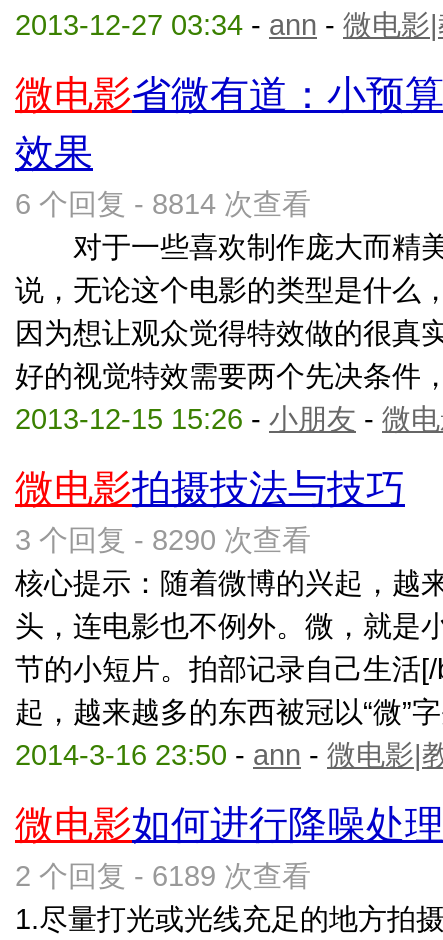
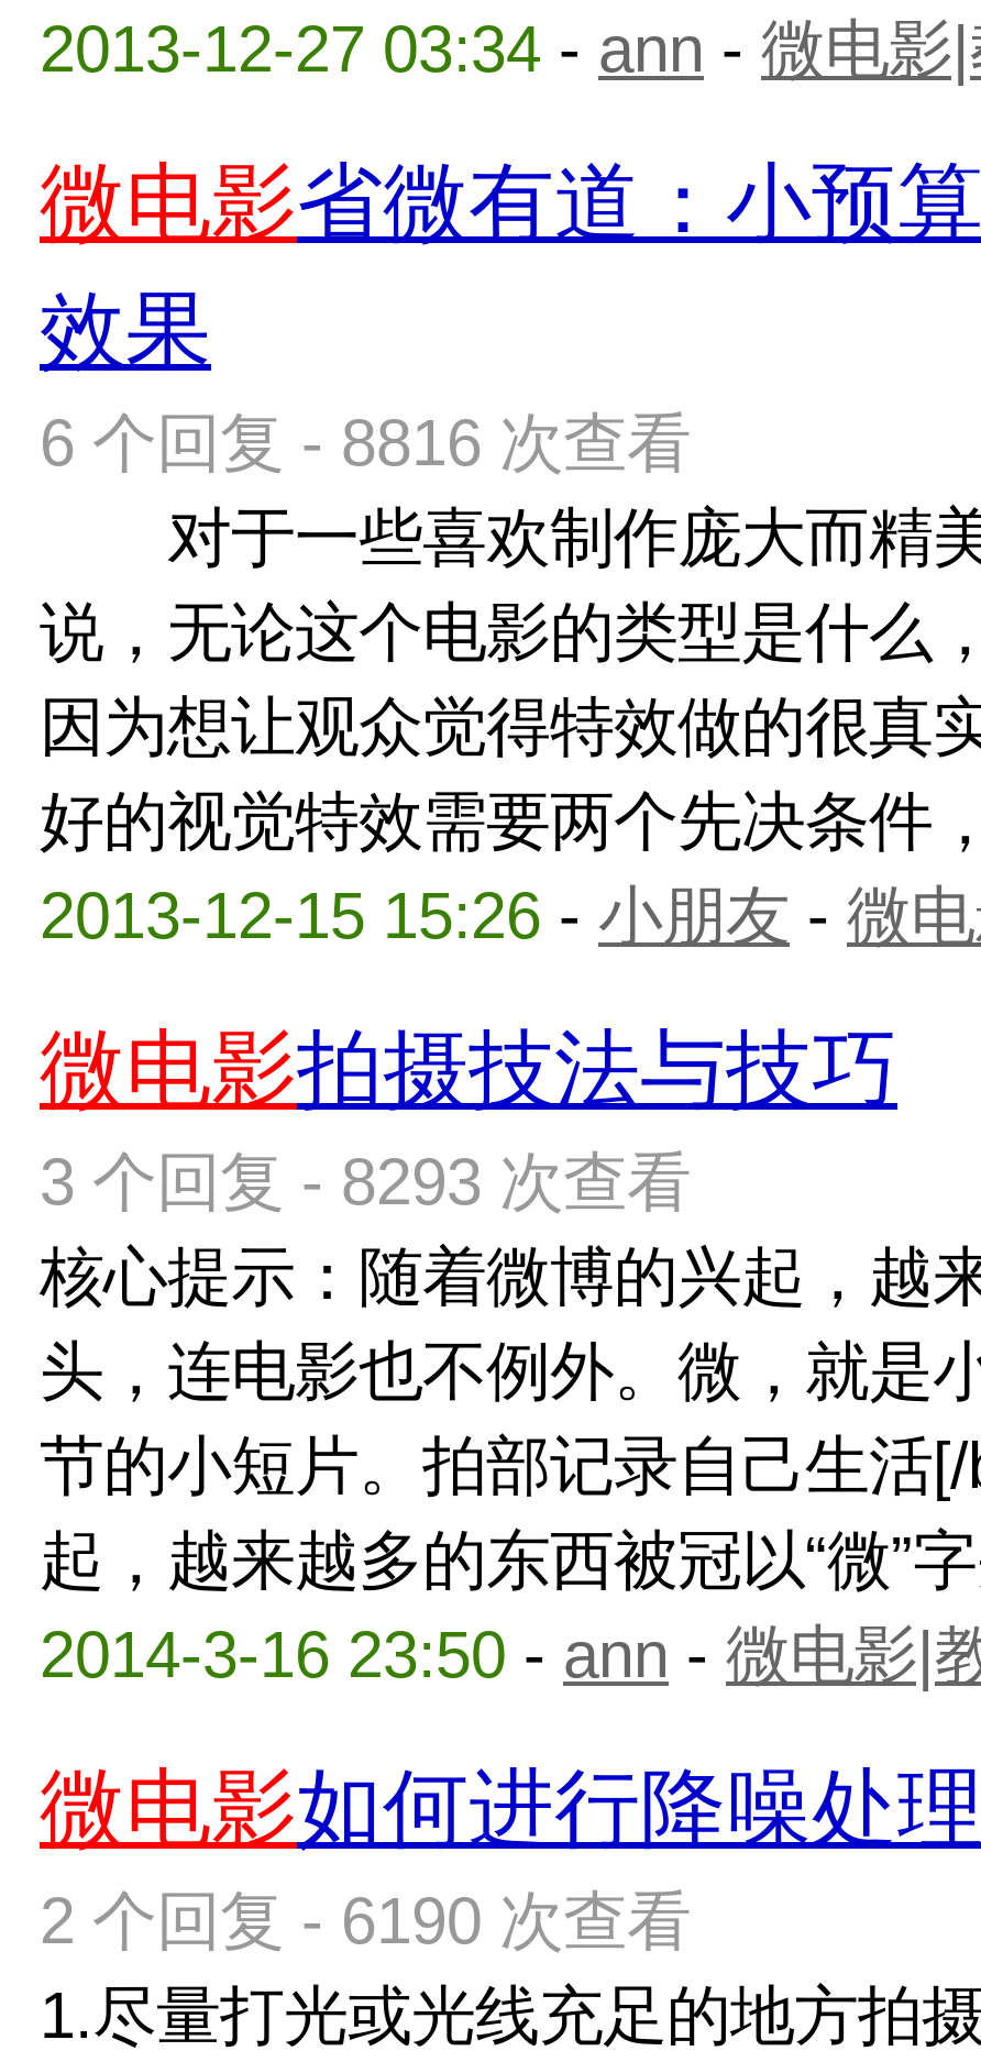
- 6 个回复 - 8814 次查看
+ 6 个回复 - 8816 次查看

- 3 个回复 - 8290 次查看
+ 3 个回复 - 8293 次查看

- 2 个回复 - 6189 次查看
+ 2 个回复 - 6190 次查看
